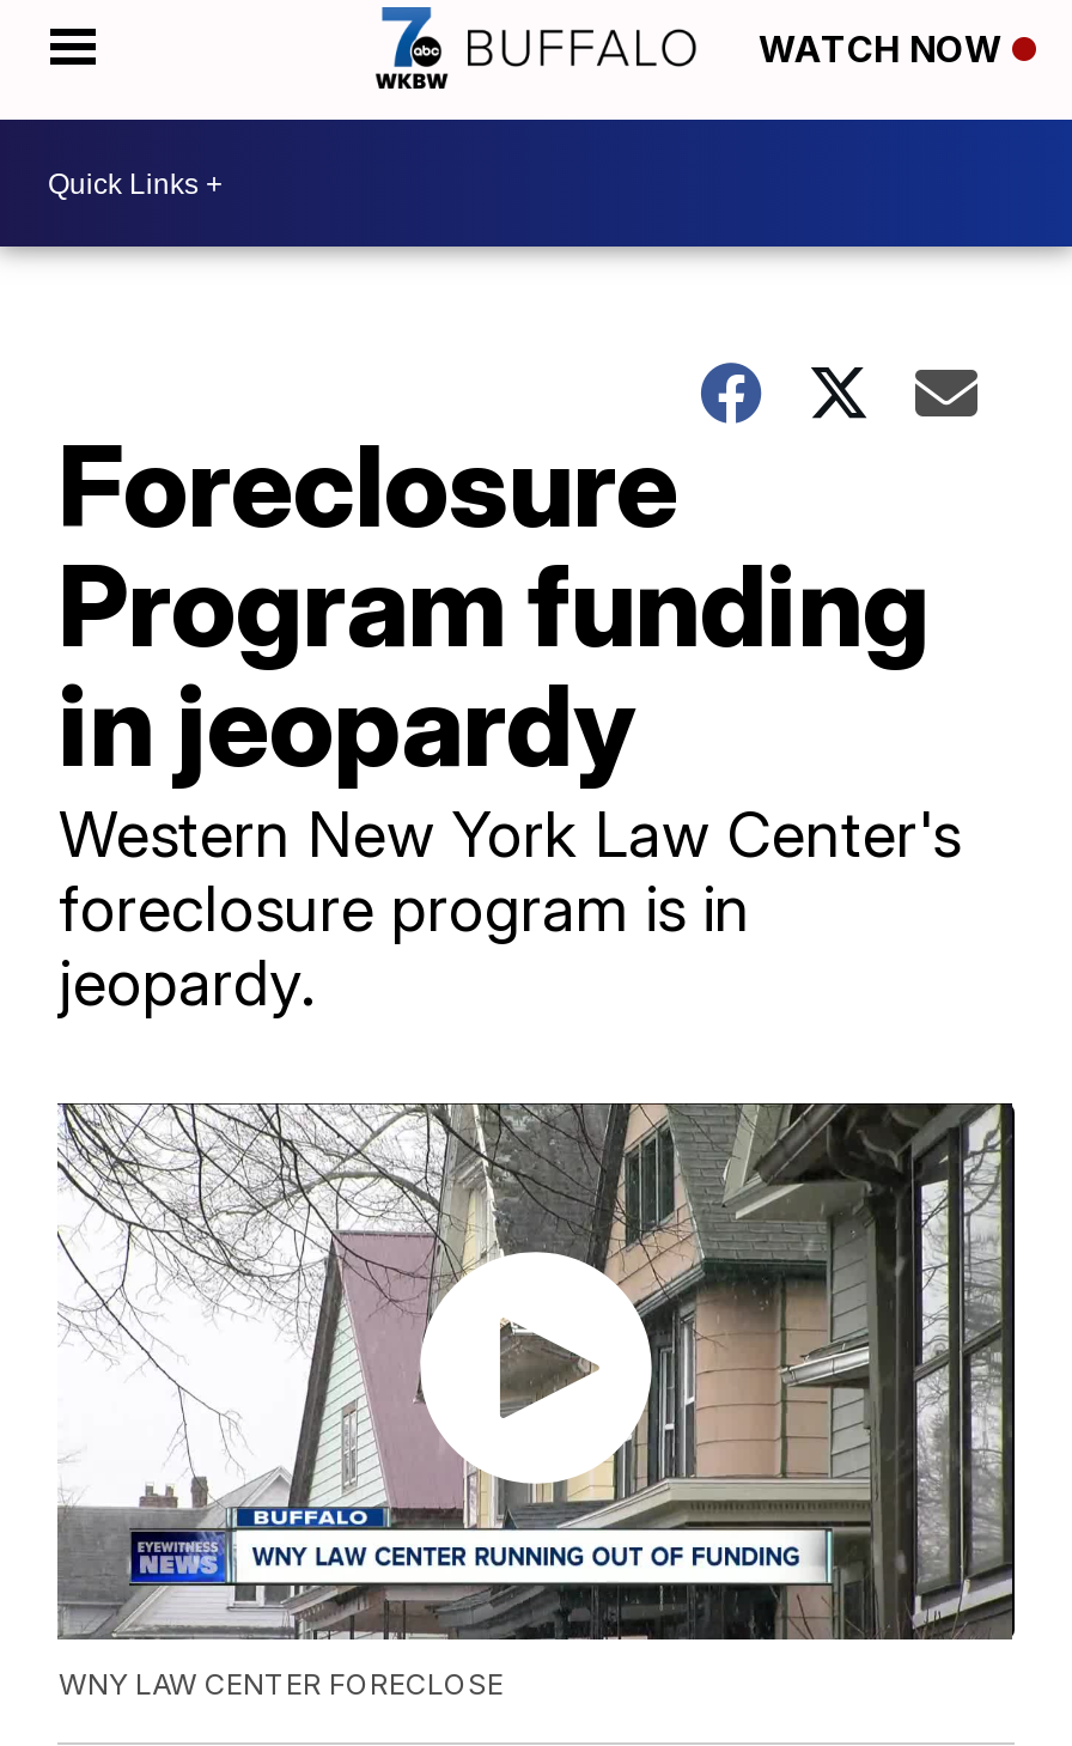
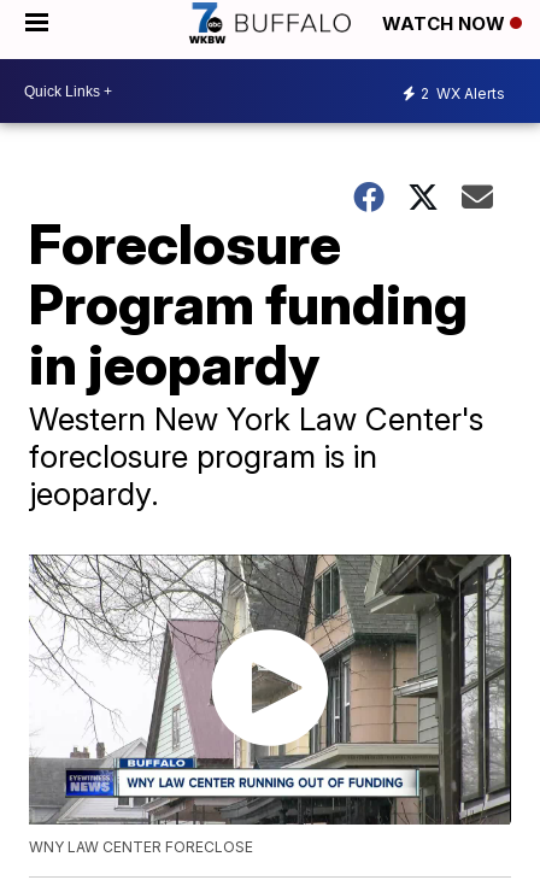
+ 2 WX Alerts
